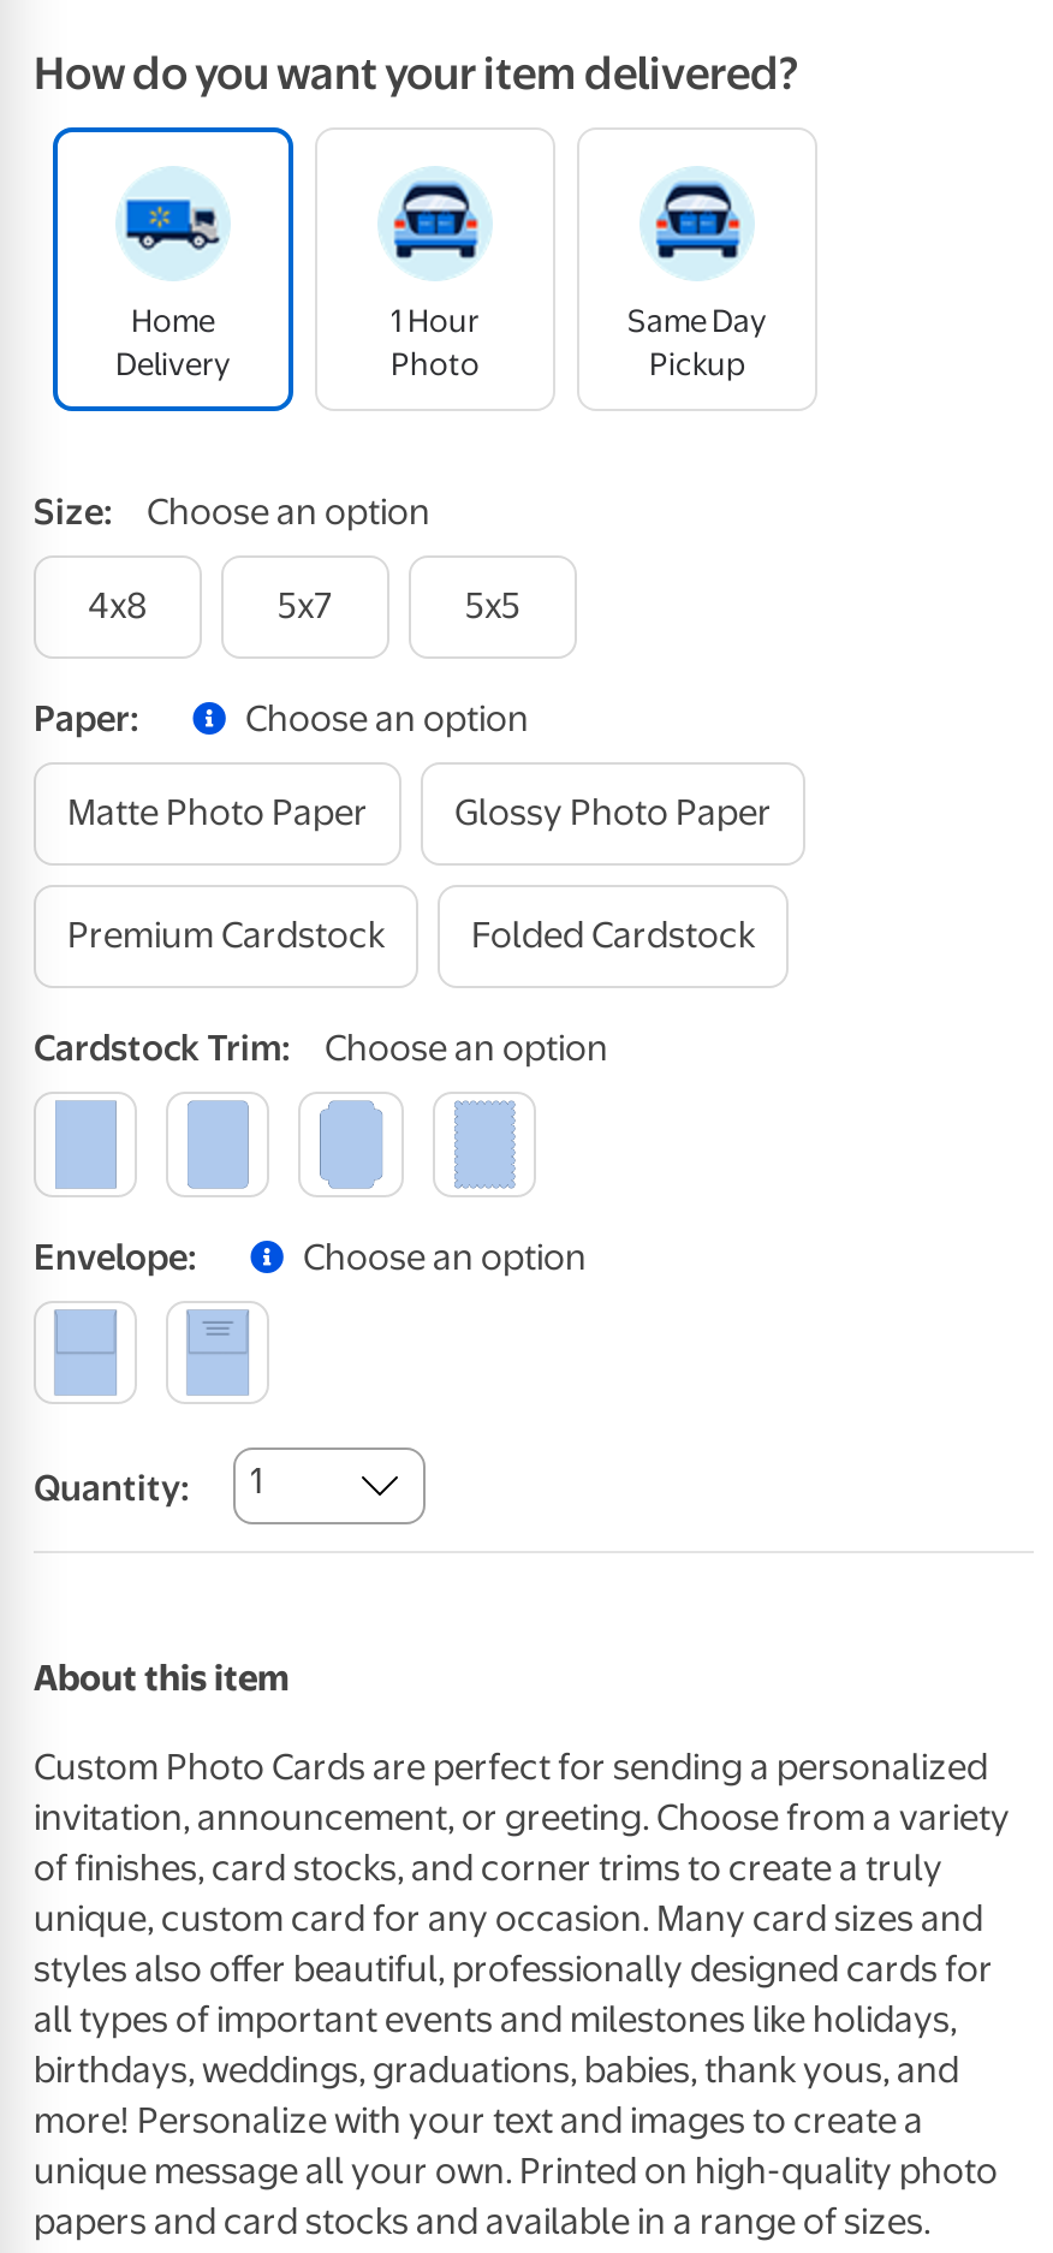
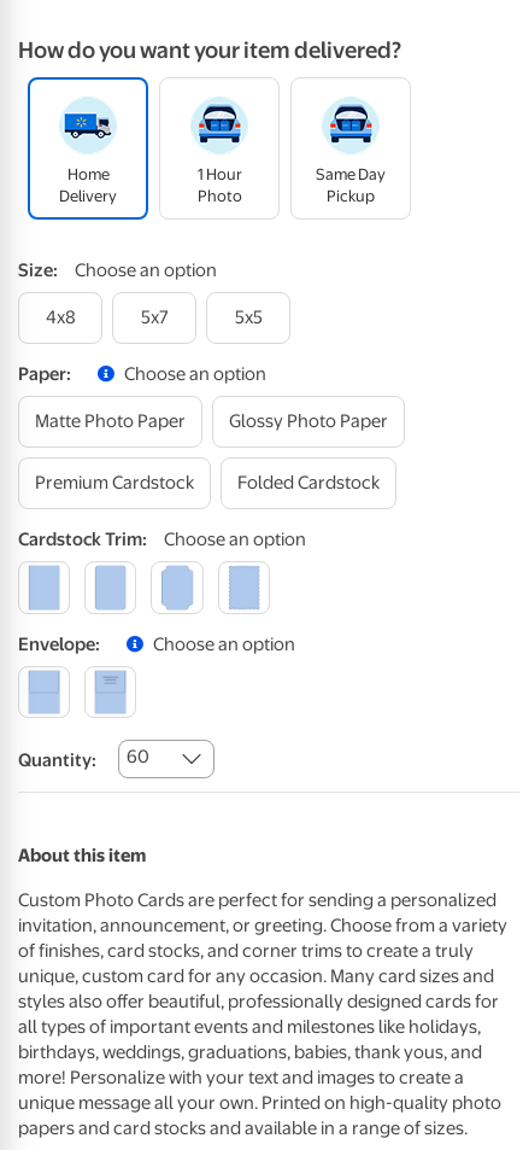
- Quantity: 1
+ Quantity: 60
